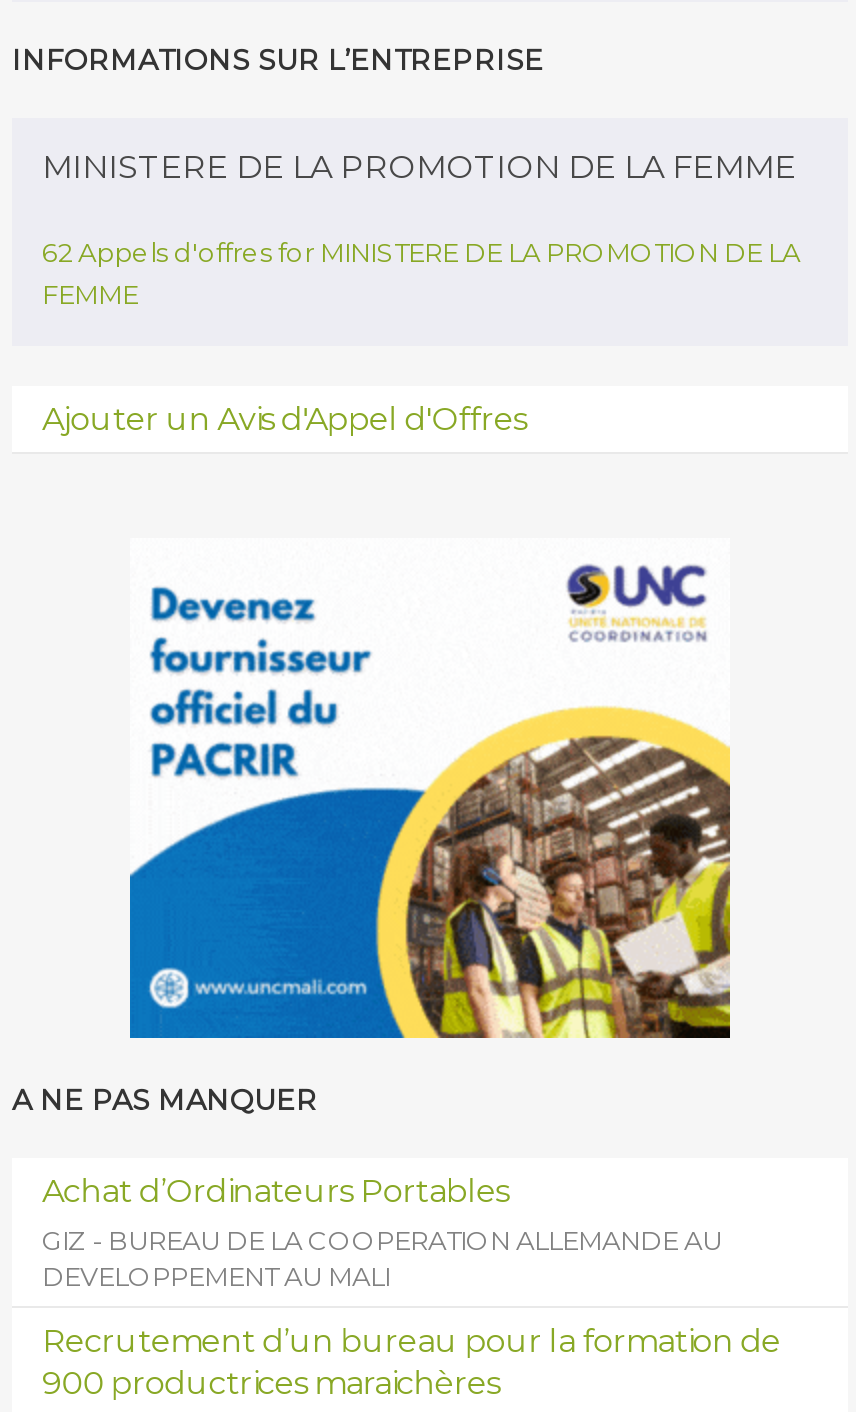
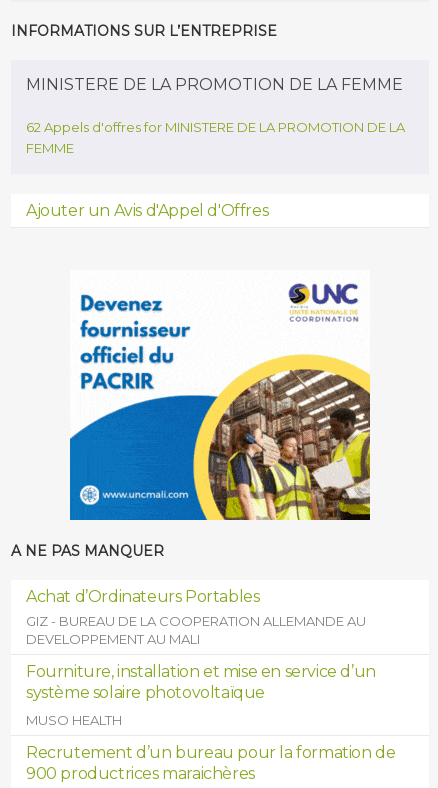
+ Fourniture, installation et mise en service d’un
+ système solaire photovoltaïque
+ MUSO HEALTH
